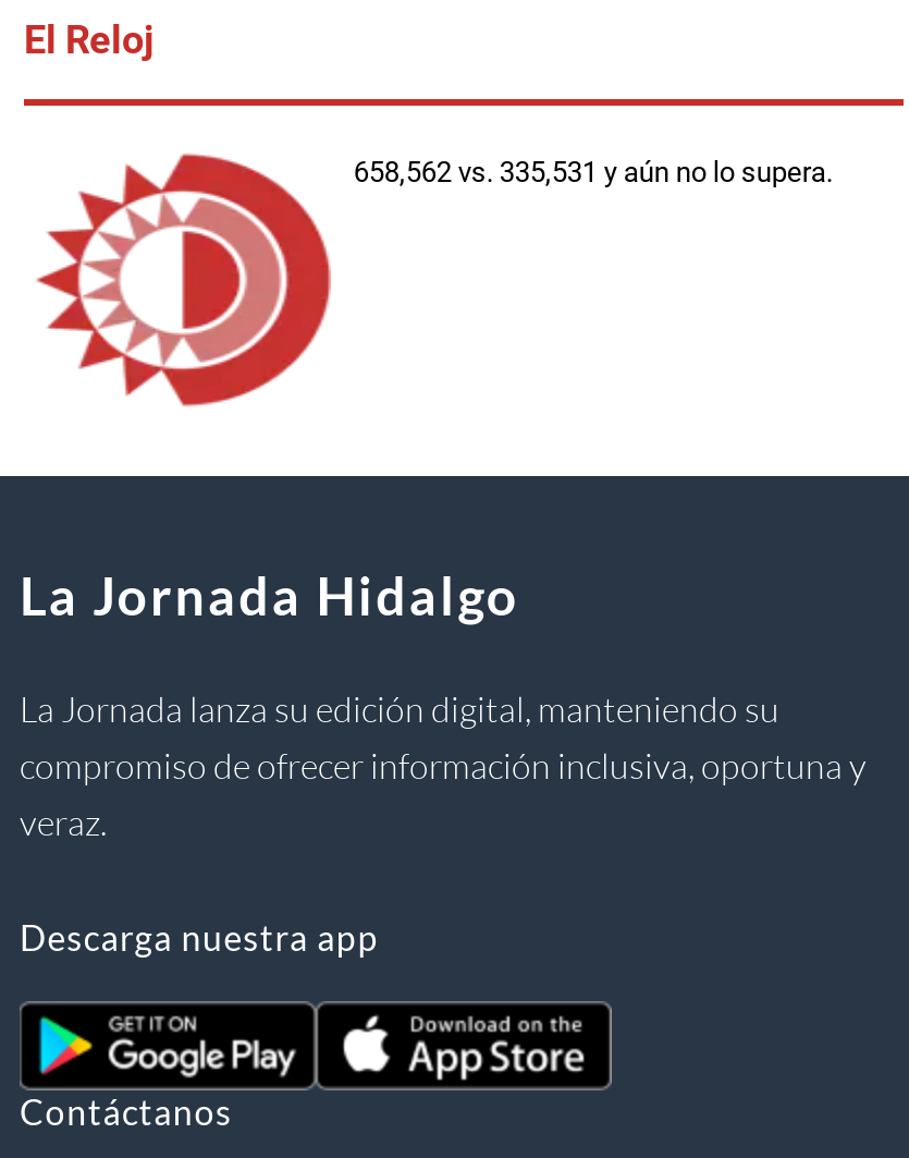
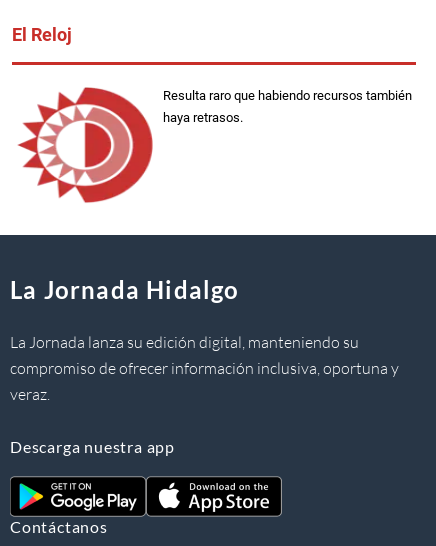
- 658,562 vs. 335,531 y aún no lo supera.
+ Resulta raro que habiendo recursos también
+ haya retrasos.
